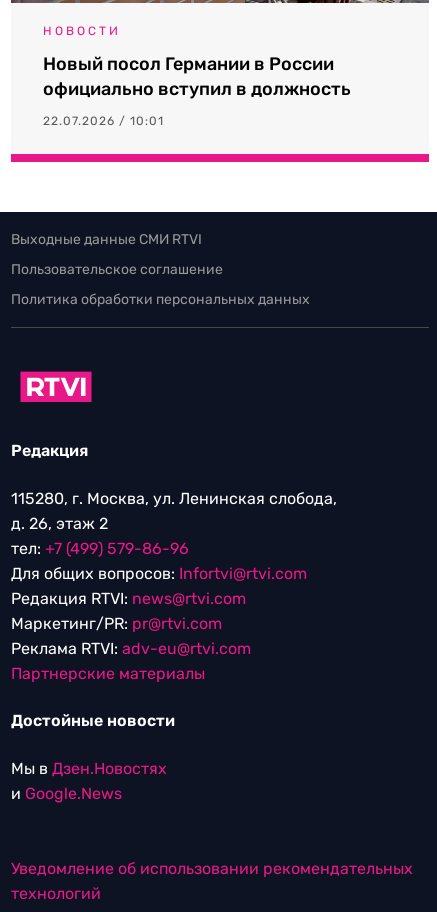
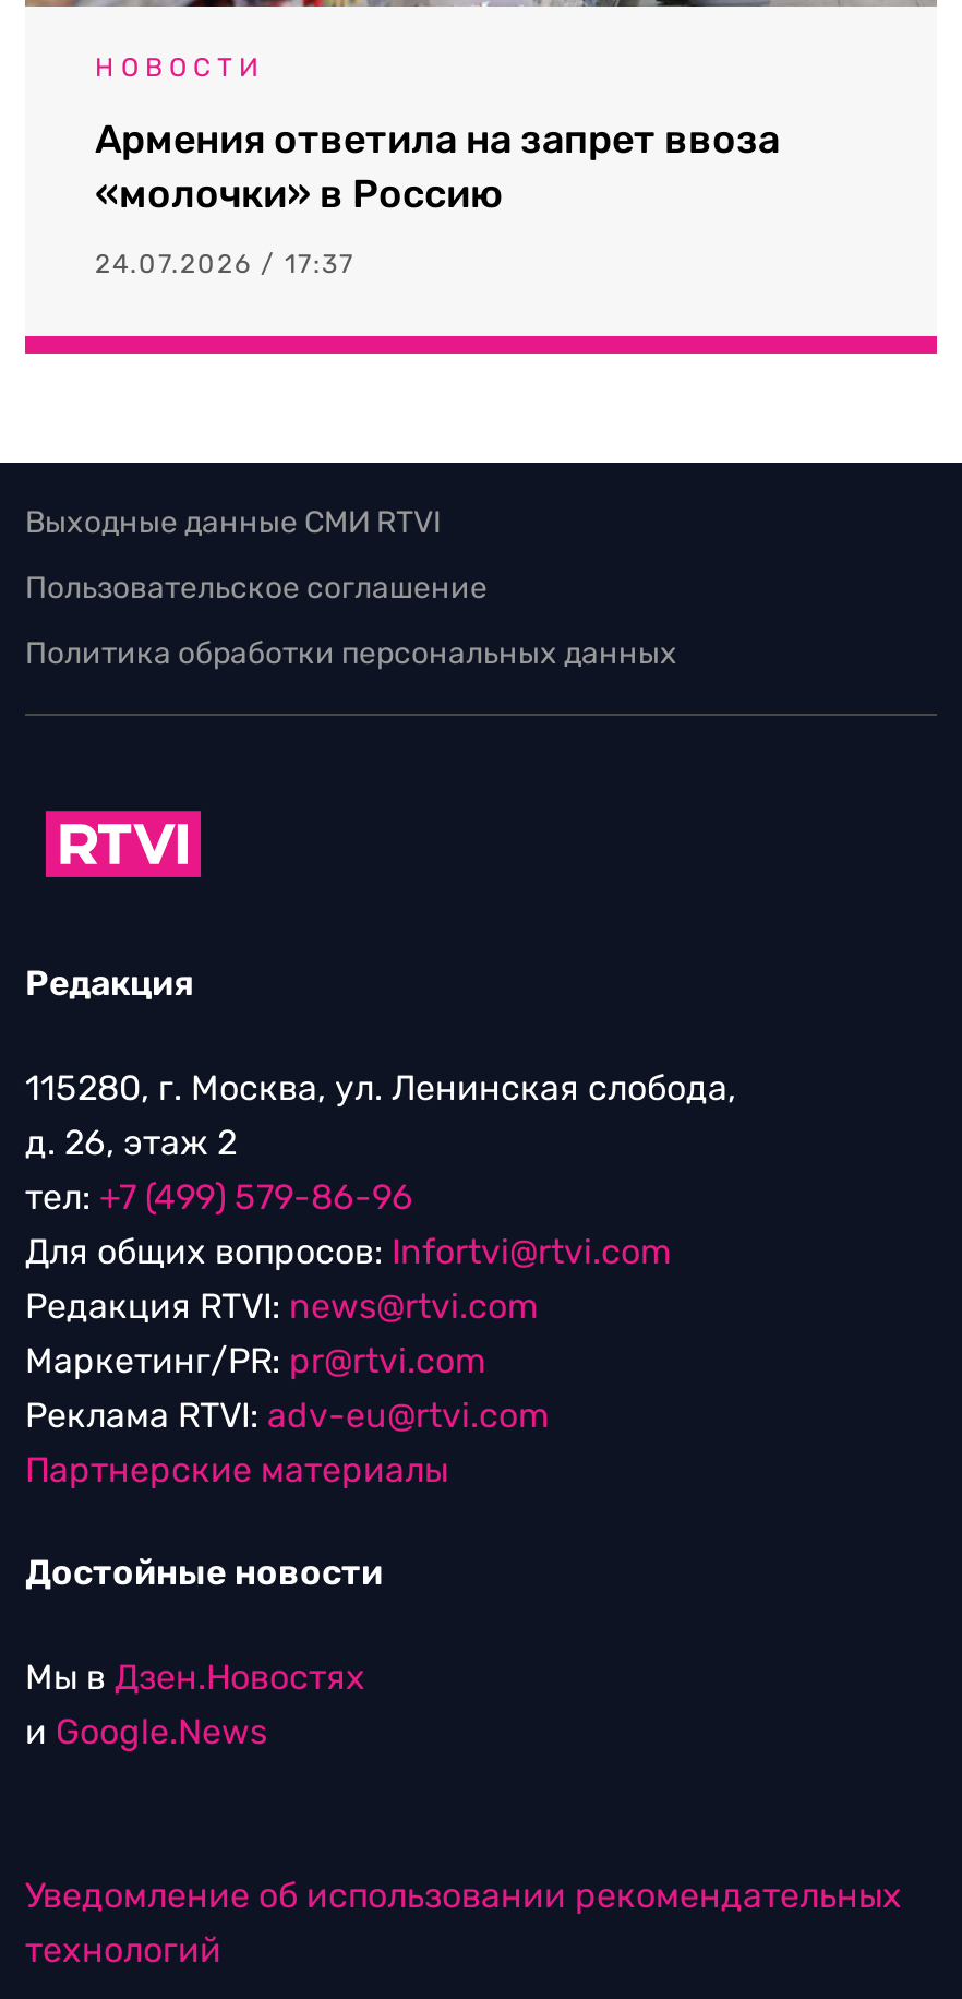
- Новый посол Германии в России
- официально вступил в должность
+ Армения ответила на запрет ввоза
+ «молочки» в Россию

- 22.07.2026 / 10:01
+ 24.07.2026 / 17:37
